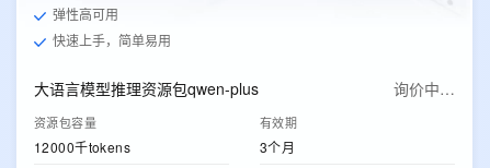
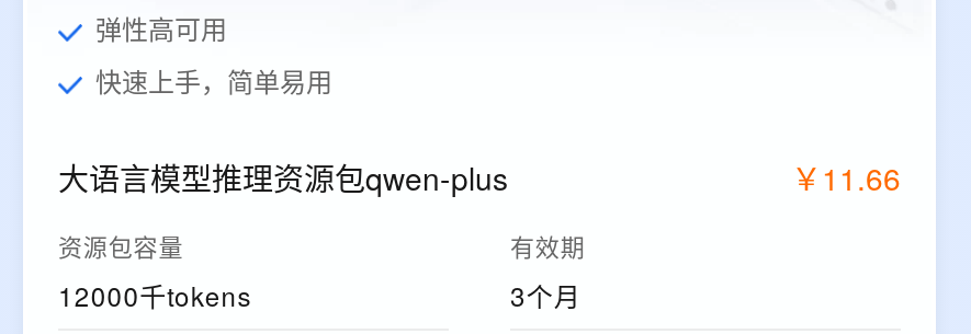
- 询价中…
+ ￥11. 66
